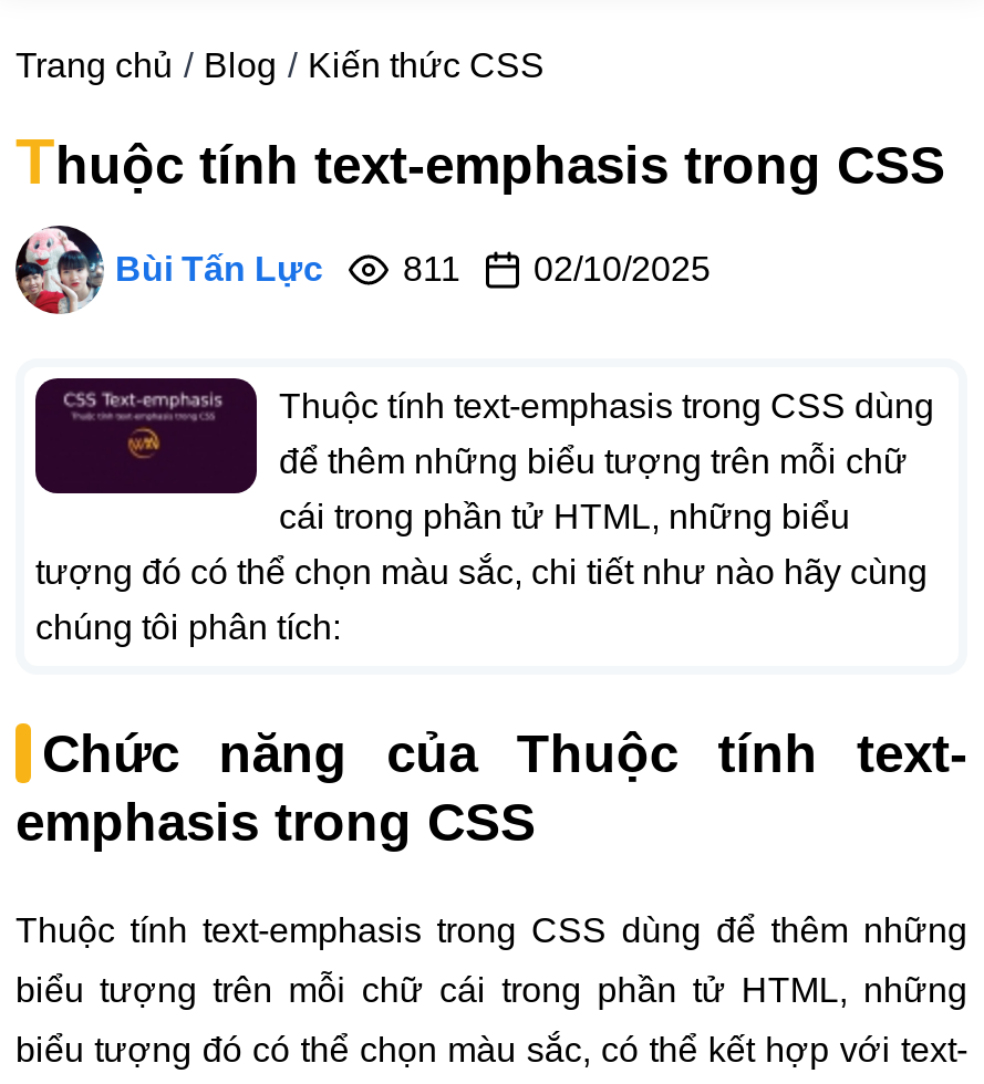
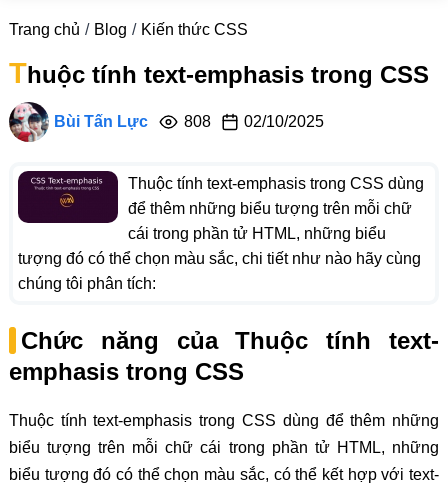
- 811 02/10/2025
+ 808 02/10/2025
